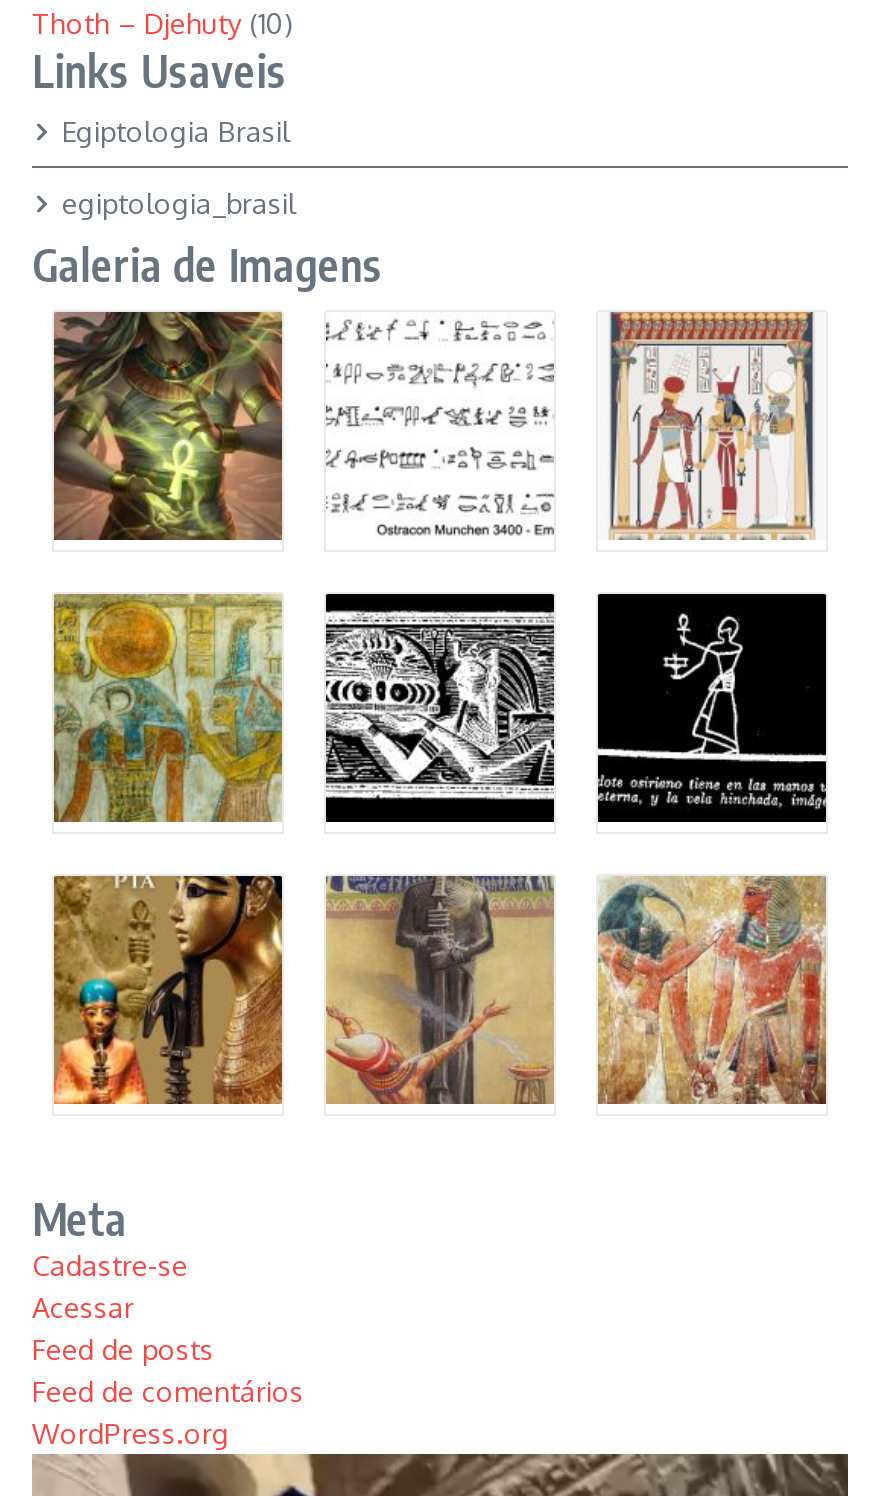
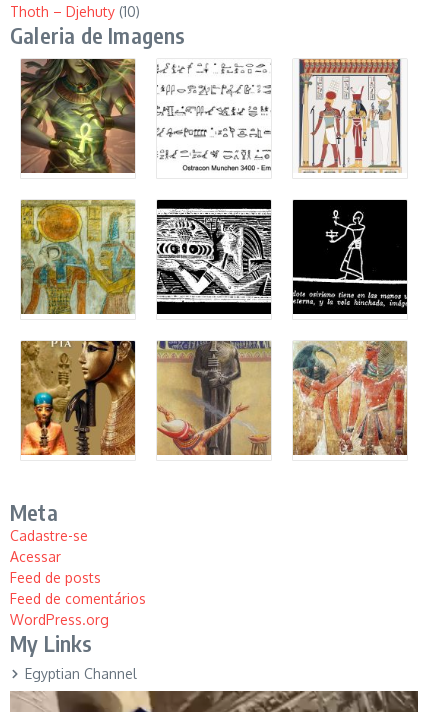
- Links Usaveis
- Egiptologia Brasil
- egiptologia_brasil

moved up: [image] | Galeria de Imagens | Meta | Cadastre-se | Acessar | Feed de posts | Feed de comentários | WordPress.org

+ My Links
+ Egyptian Channel
